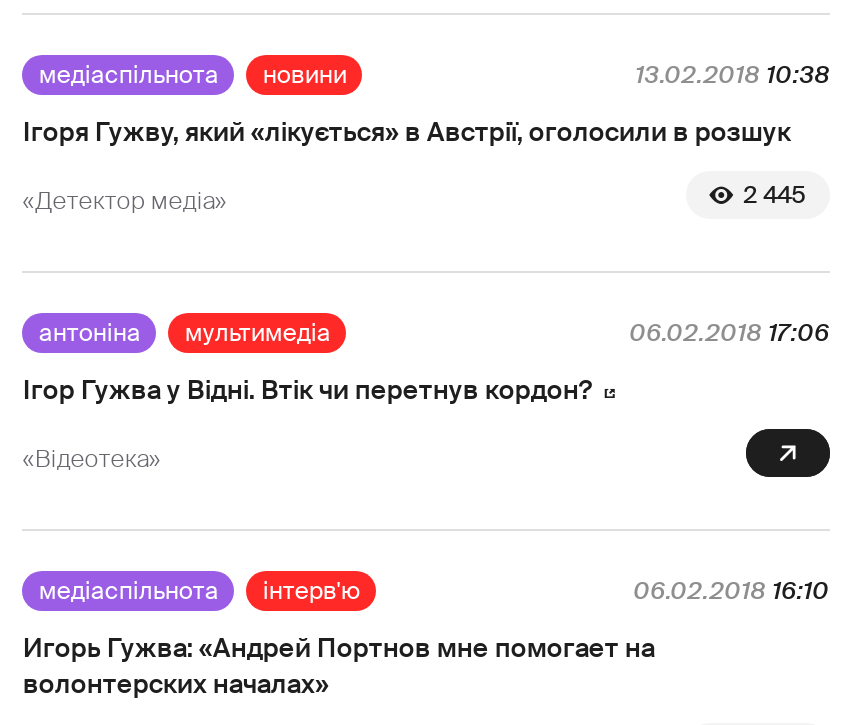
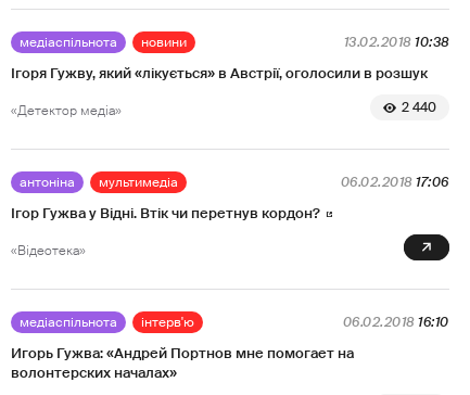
- 2 445
+ 2 440
